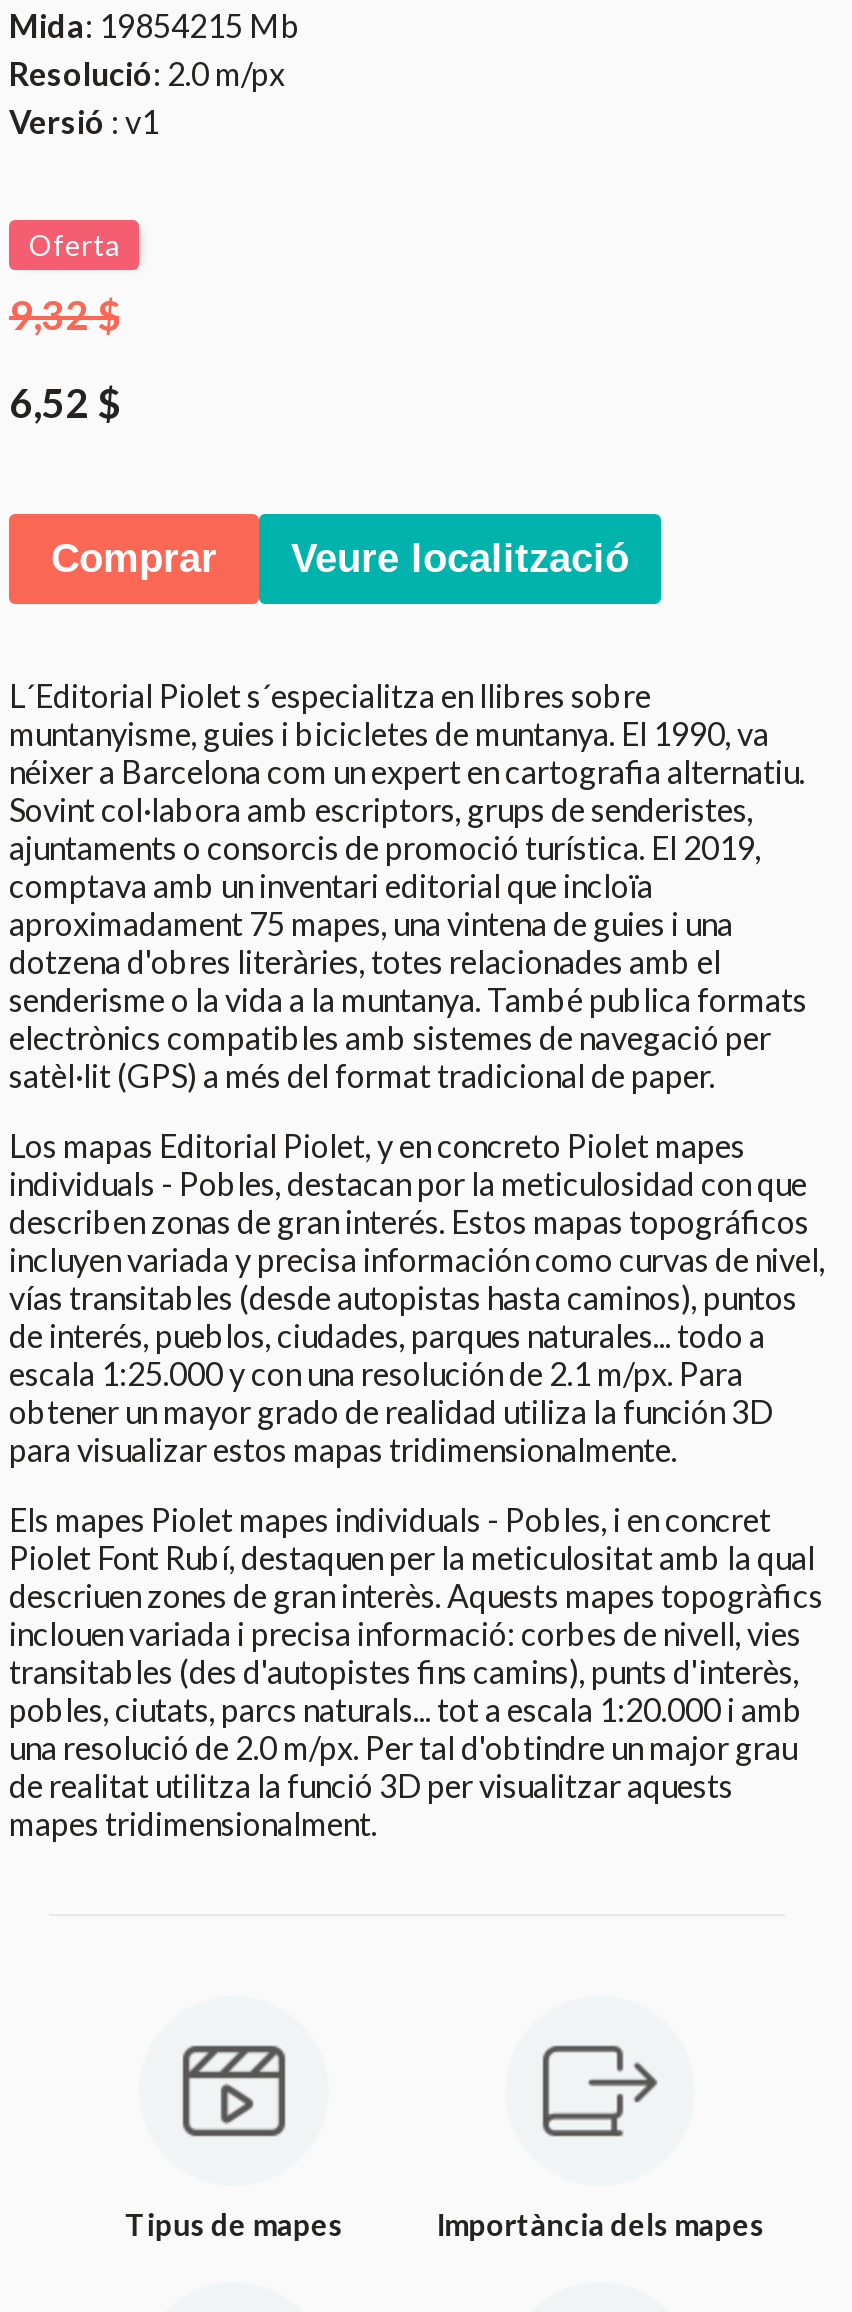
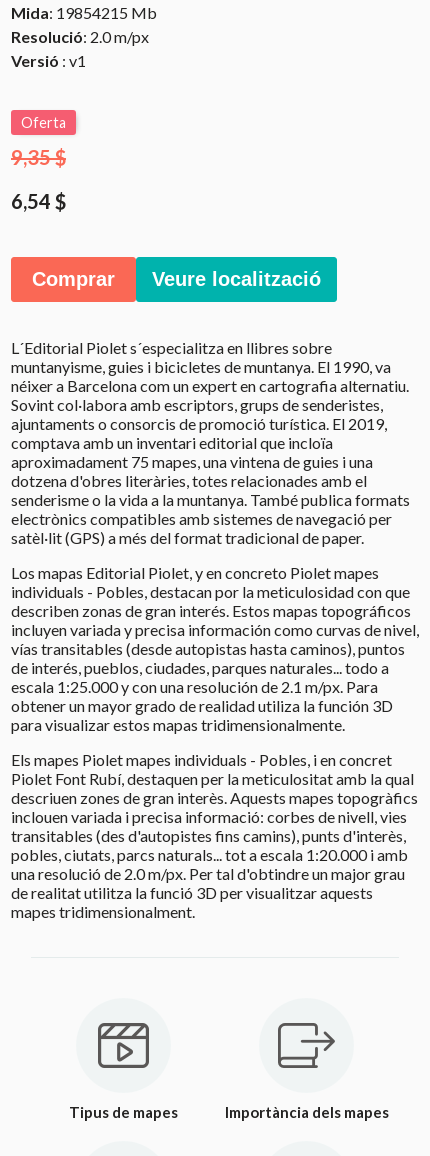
- 9,32 $
+ 9,35 $

- 6,52 $
+ 6,54 $
